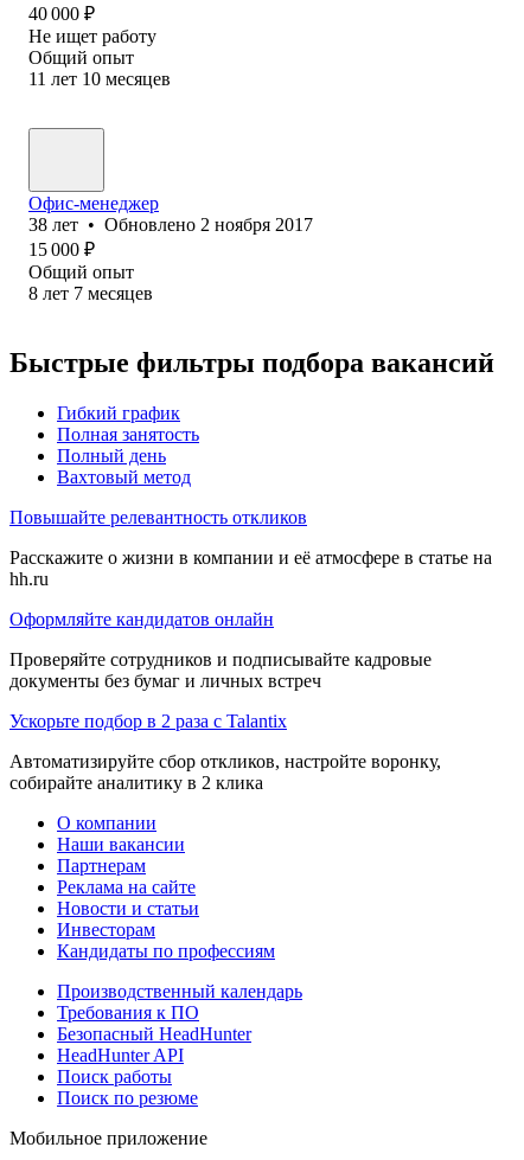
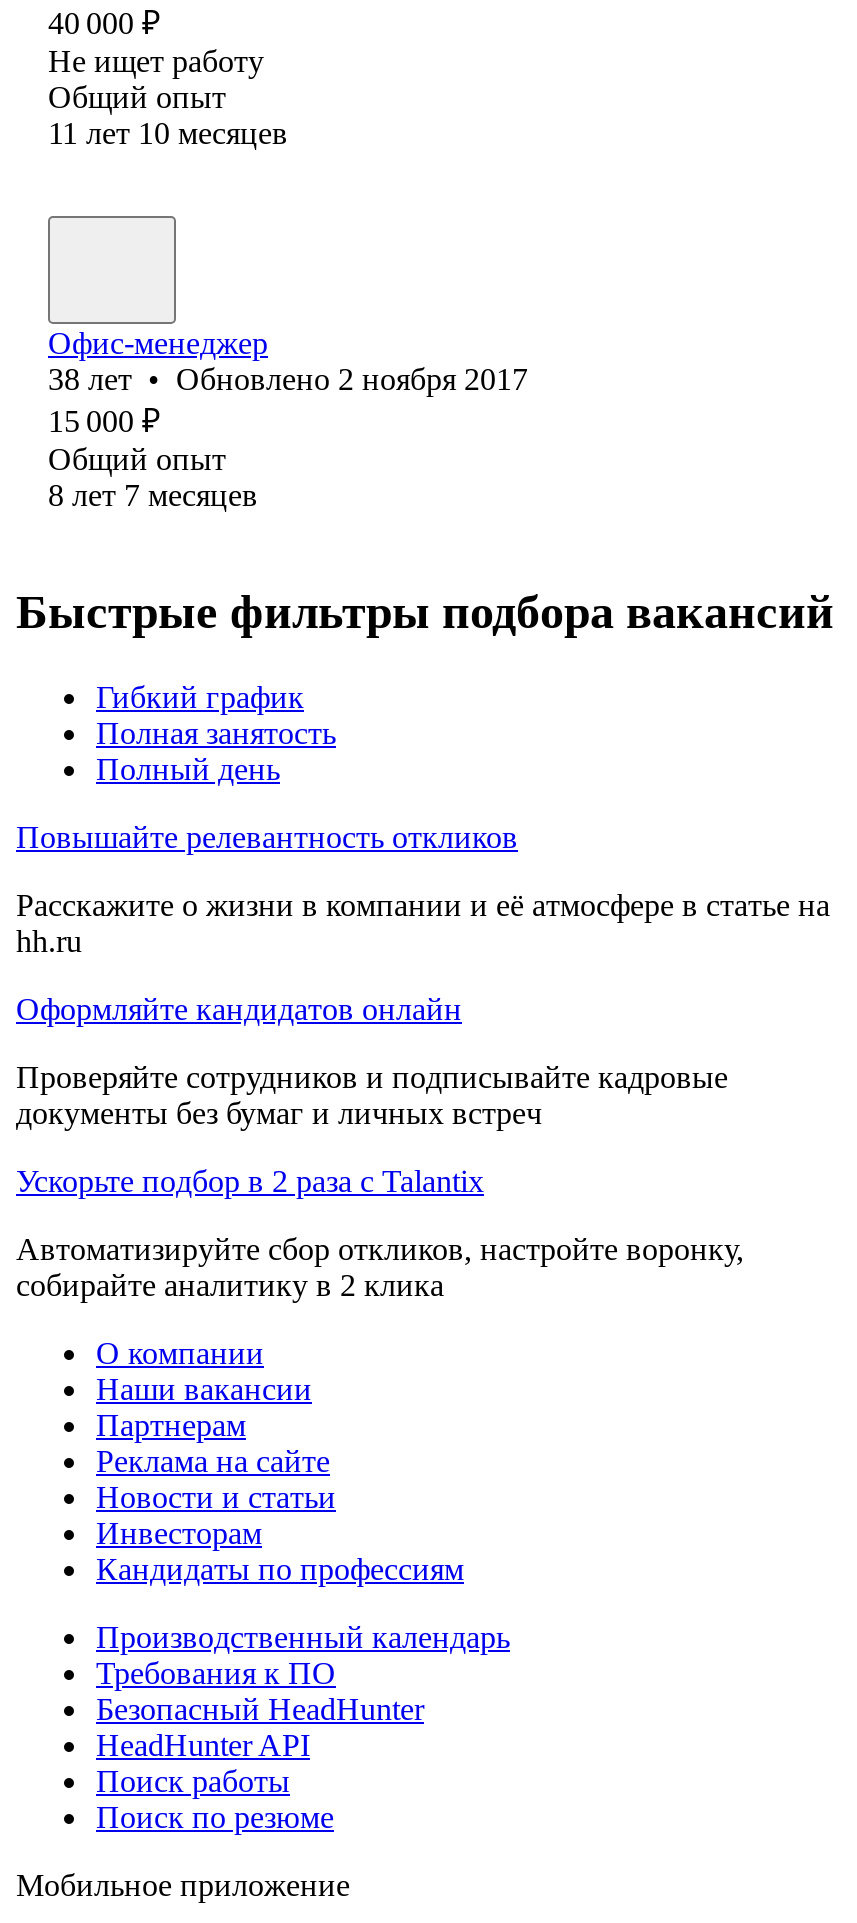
- Вахтовый метод
